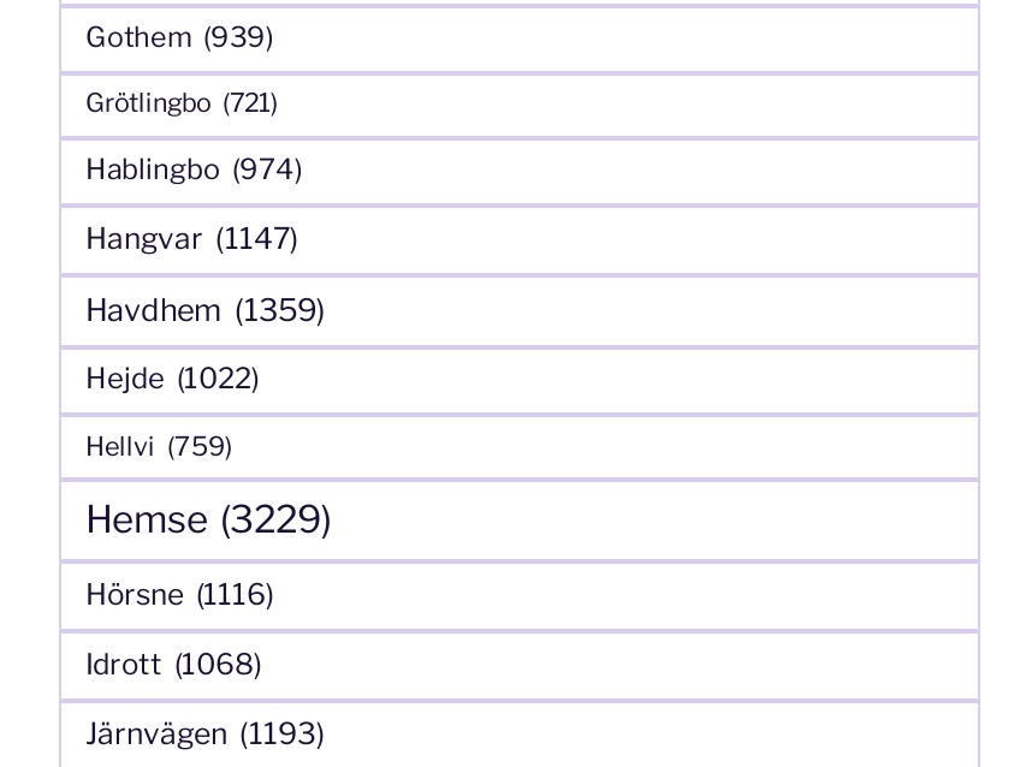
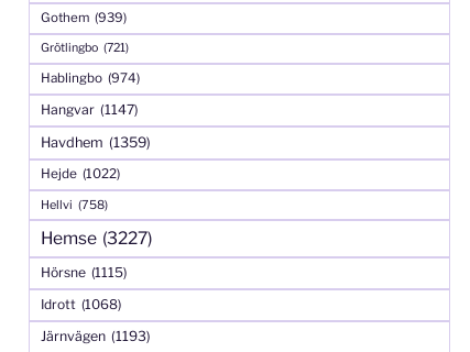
- Hellvi (759)
+ Hellvi (758)

- Hemse (3229)
+ Hemse (3227)

- Hörsne (1116)
+ Hörsne (1115)
